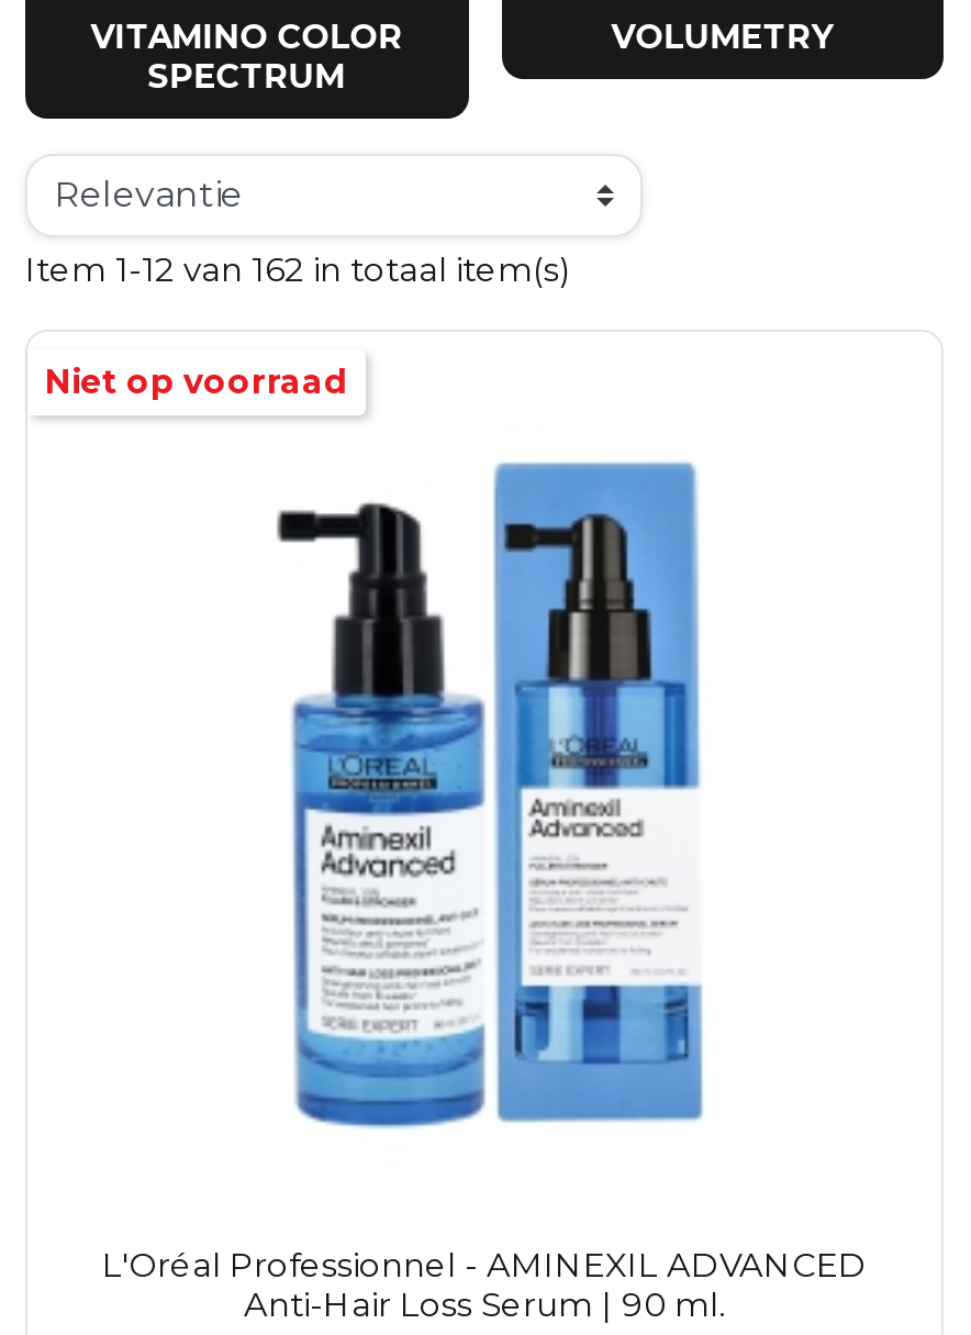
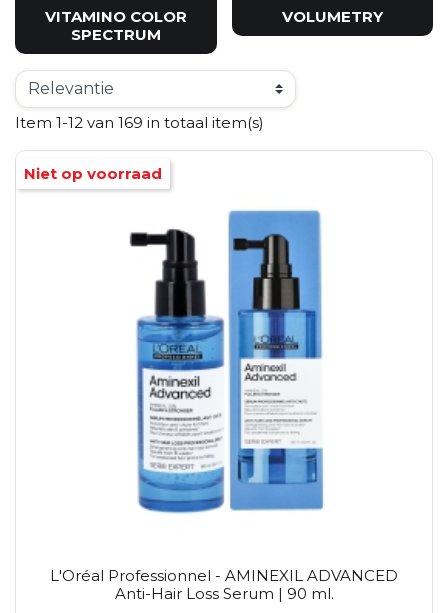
- Item 1-12 van 162 in totaal item(s)
+ Item 1-12 van 169 in totaal item(s)
